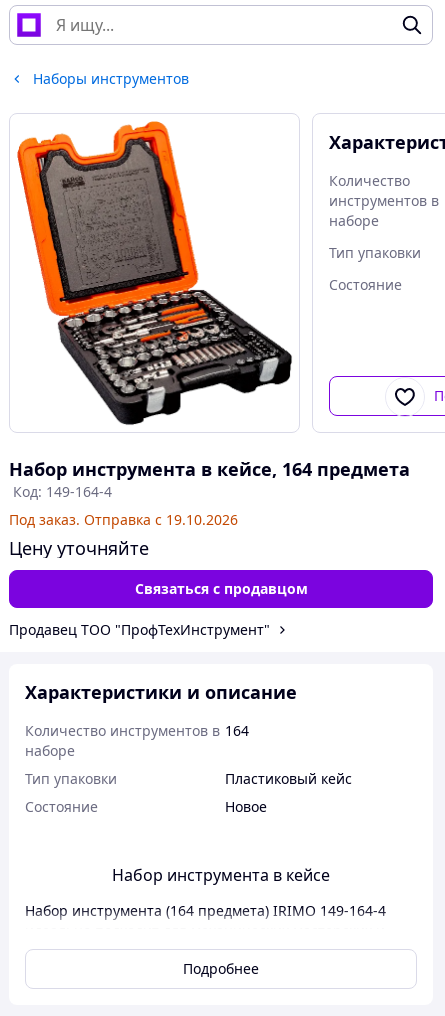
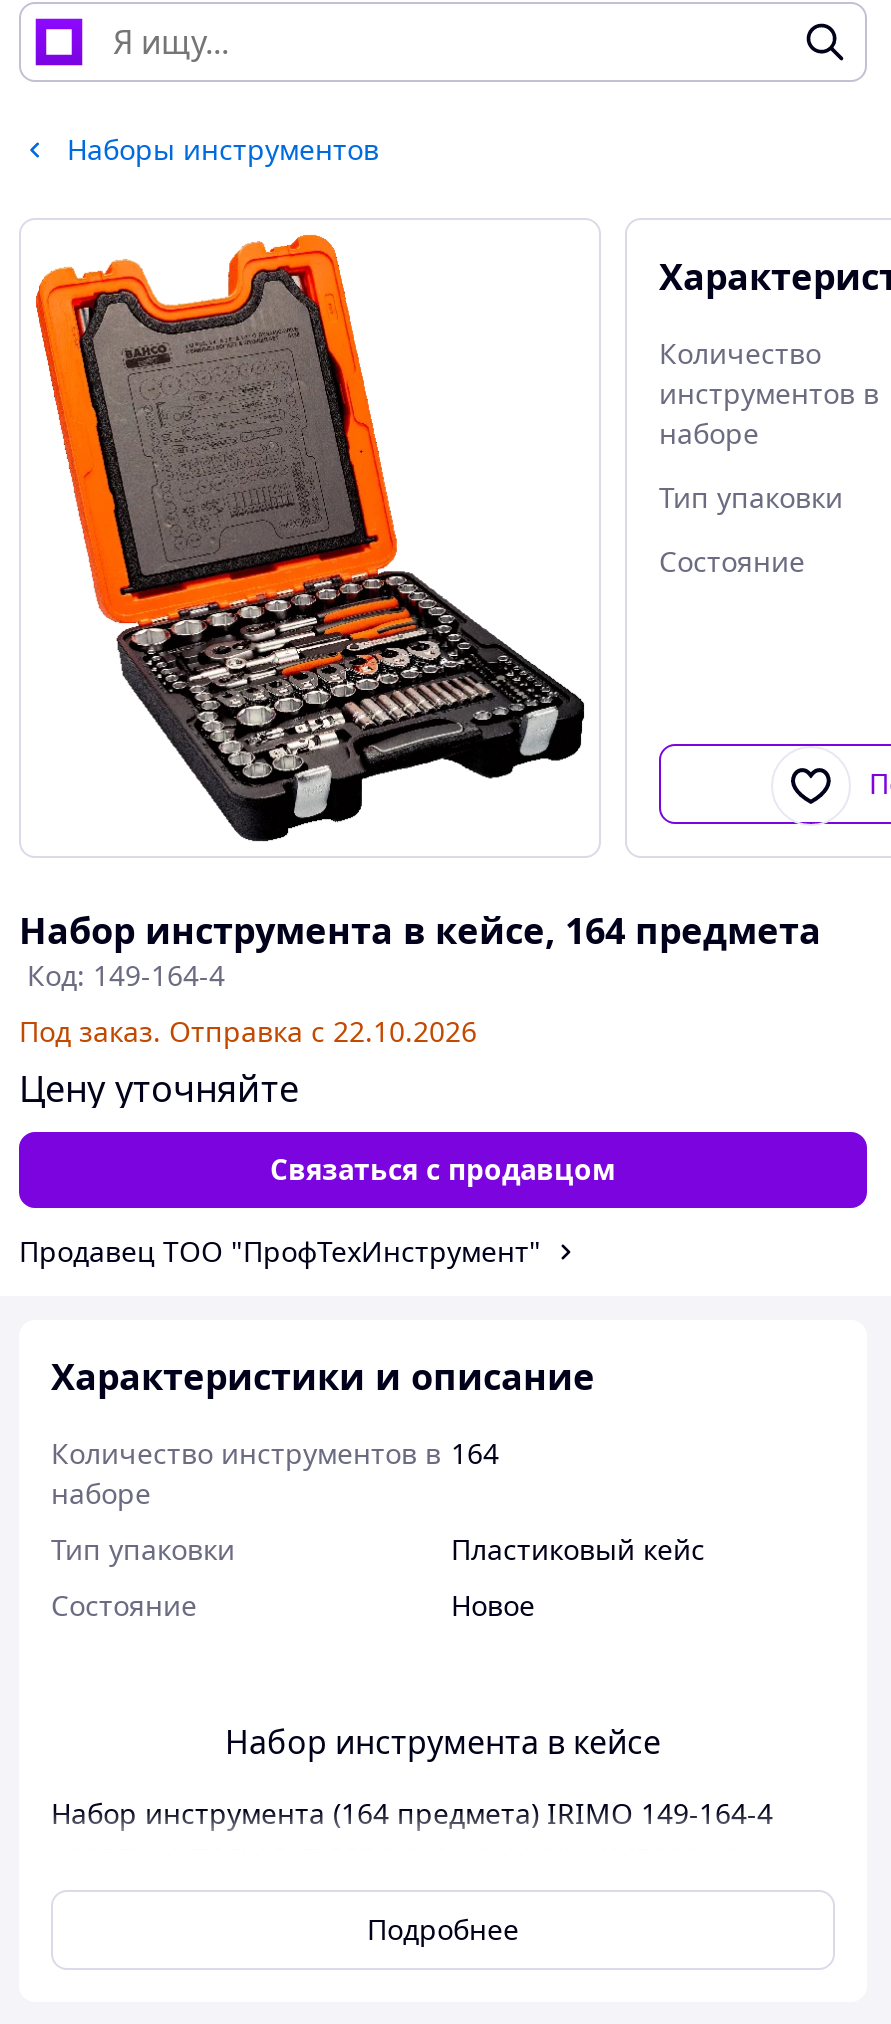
- Под заказ. Отправка с 19.10.2026
+ Под заказ. Отправка с 22.10.2026
